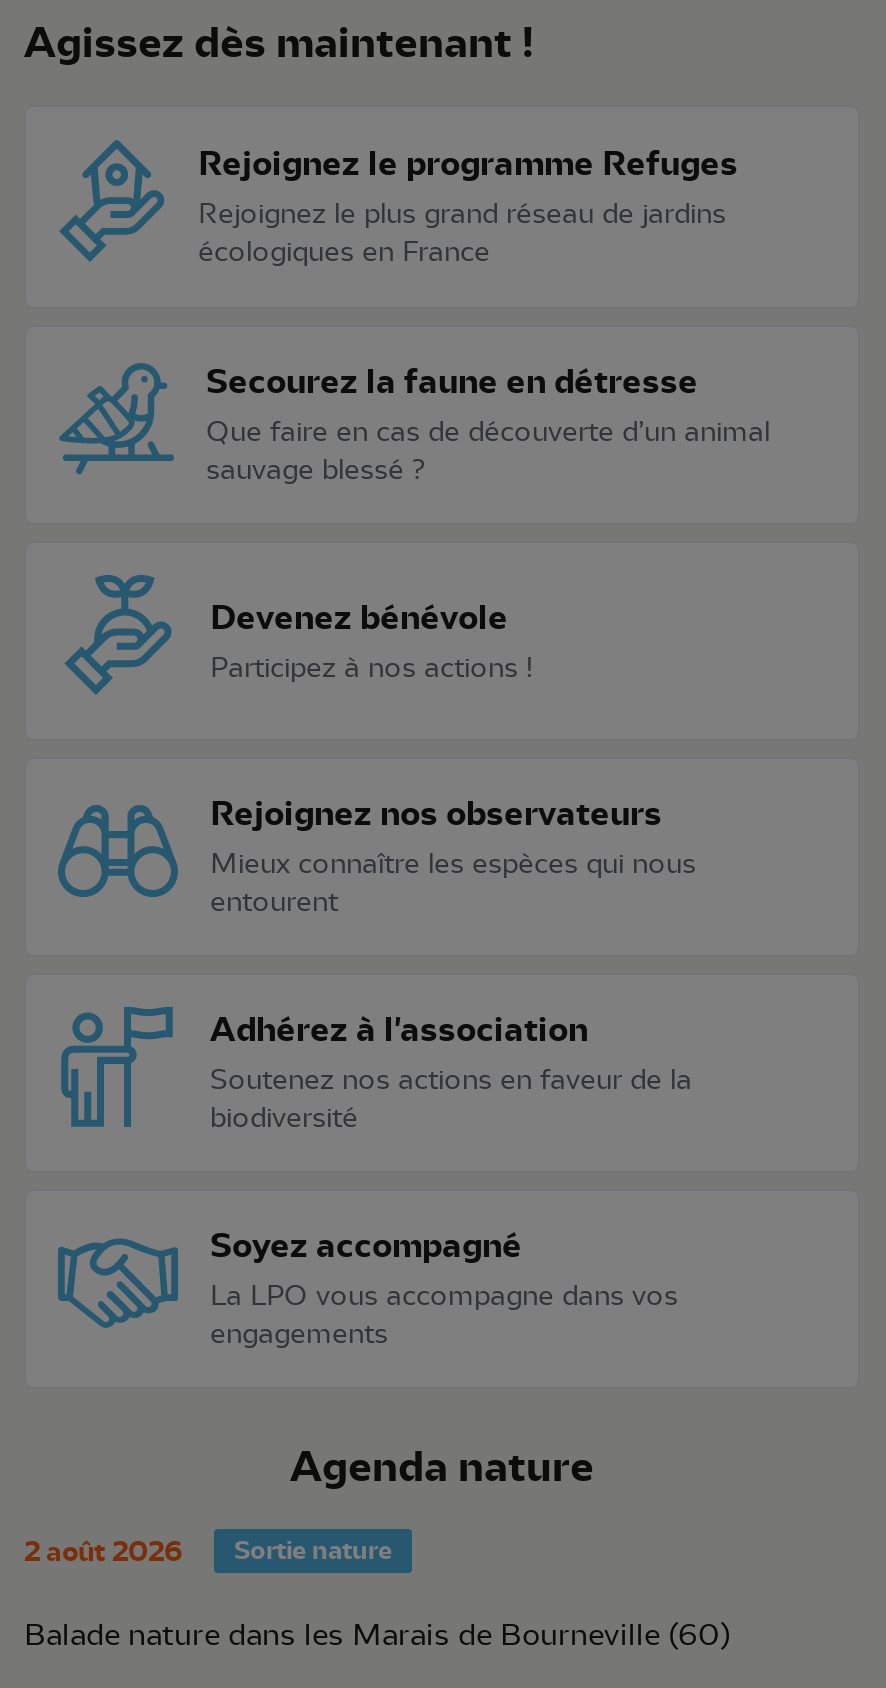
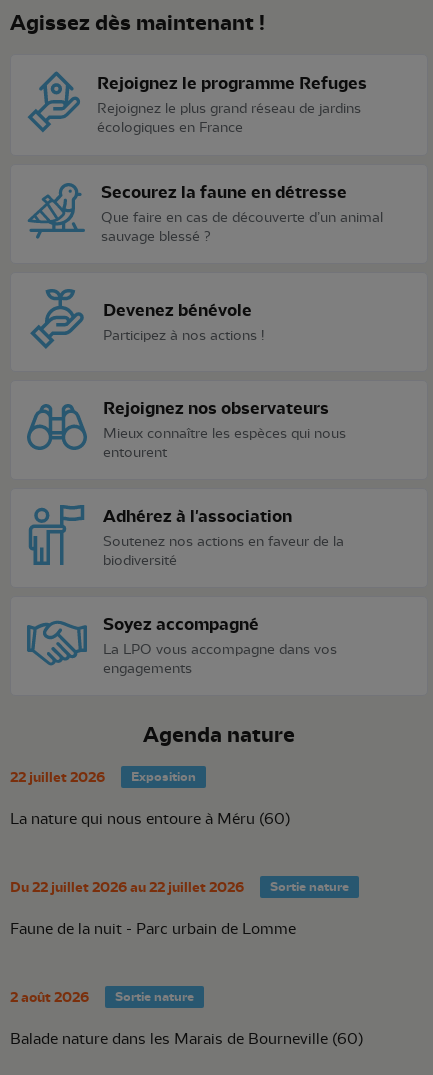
+ 22 juillet 2026
+ Exposition
+ La nature qui nous entoure à Méru (60)

+ Du 22 juillet 2026 au 22 juillet 2026
+ Sortie nature
+ Faune de la nuit - Parc urbain de Lomme
